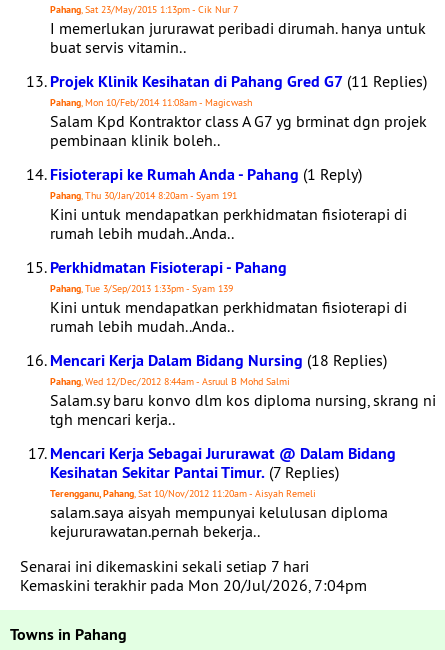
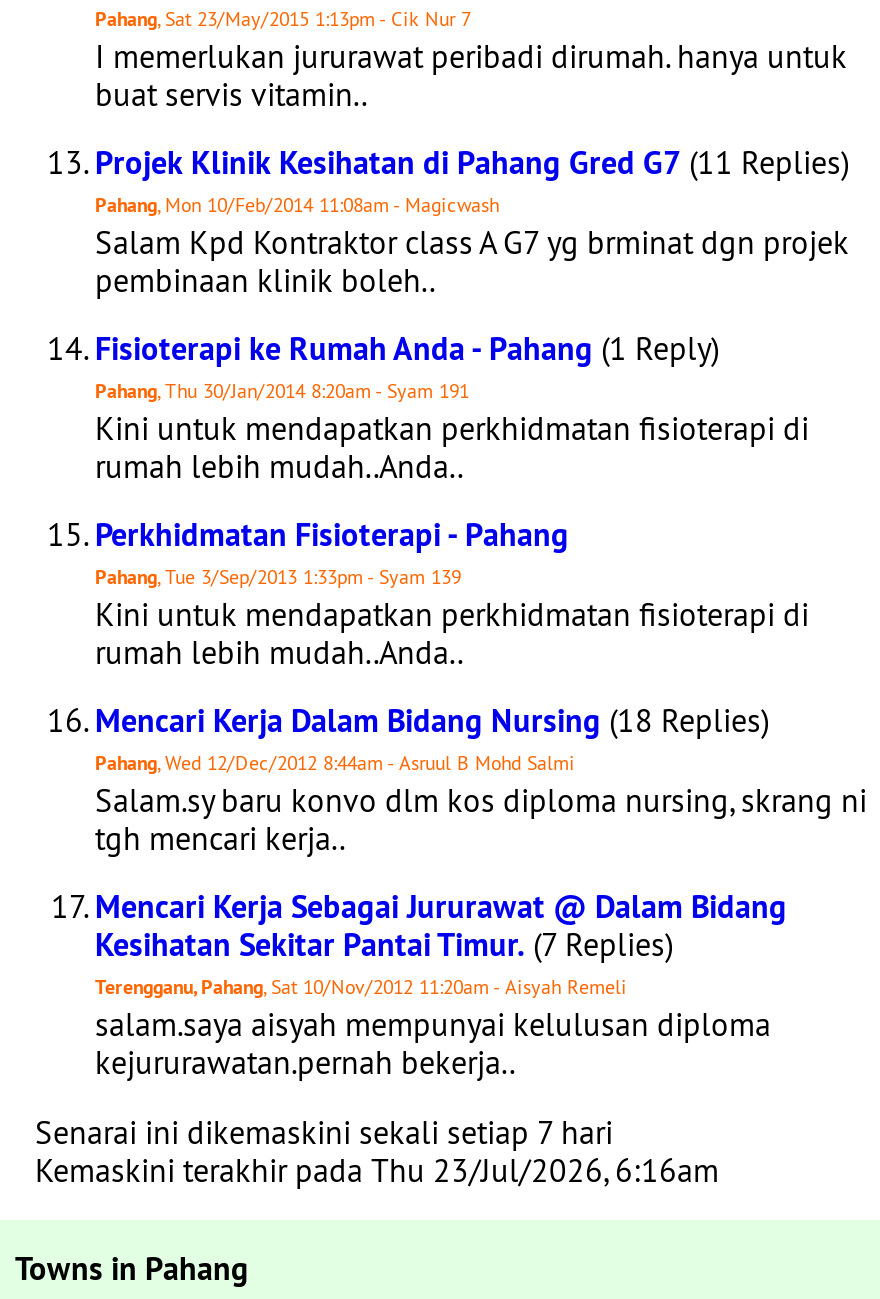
- Kemaskini terakhir pada Mon 20/Jul/2026, 7:04pm
+ Kemaskini terakhir pada Thu 23/Jul/2026, 6:16am
